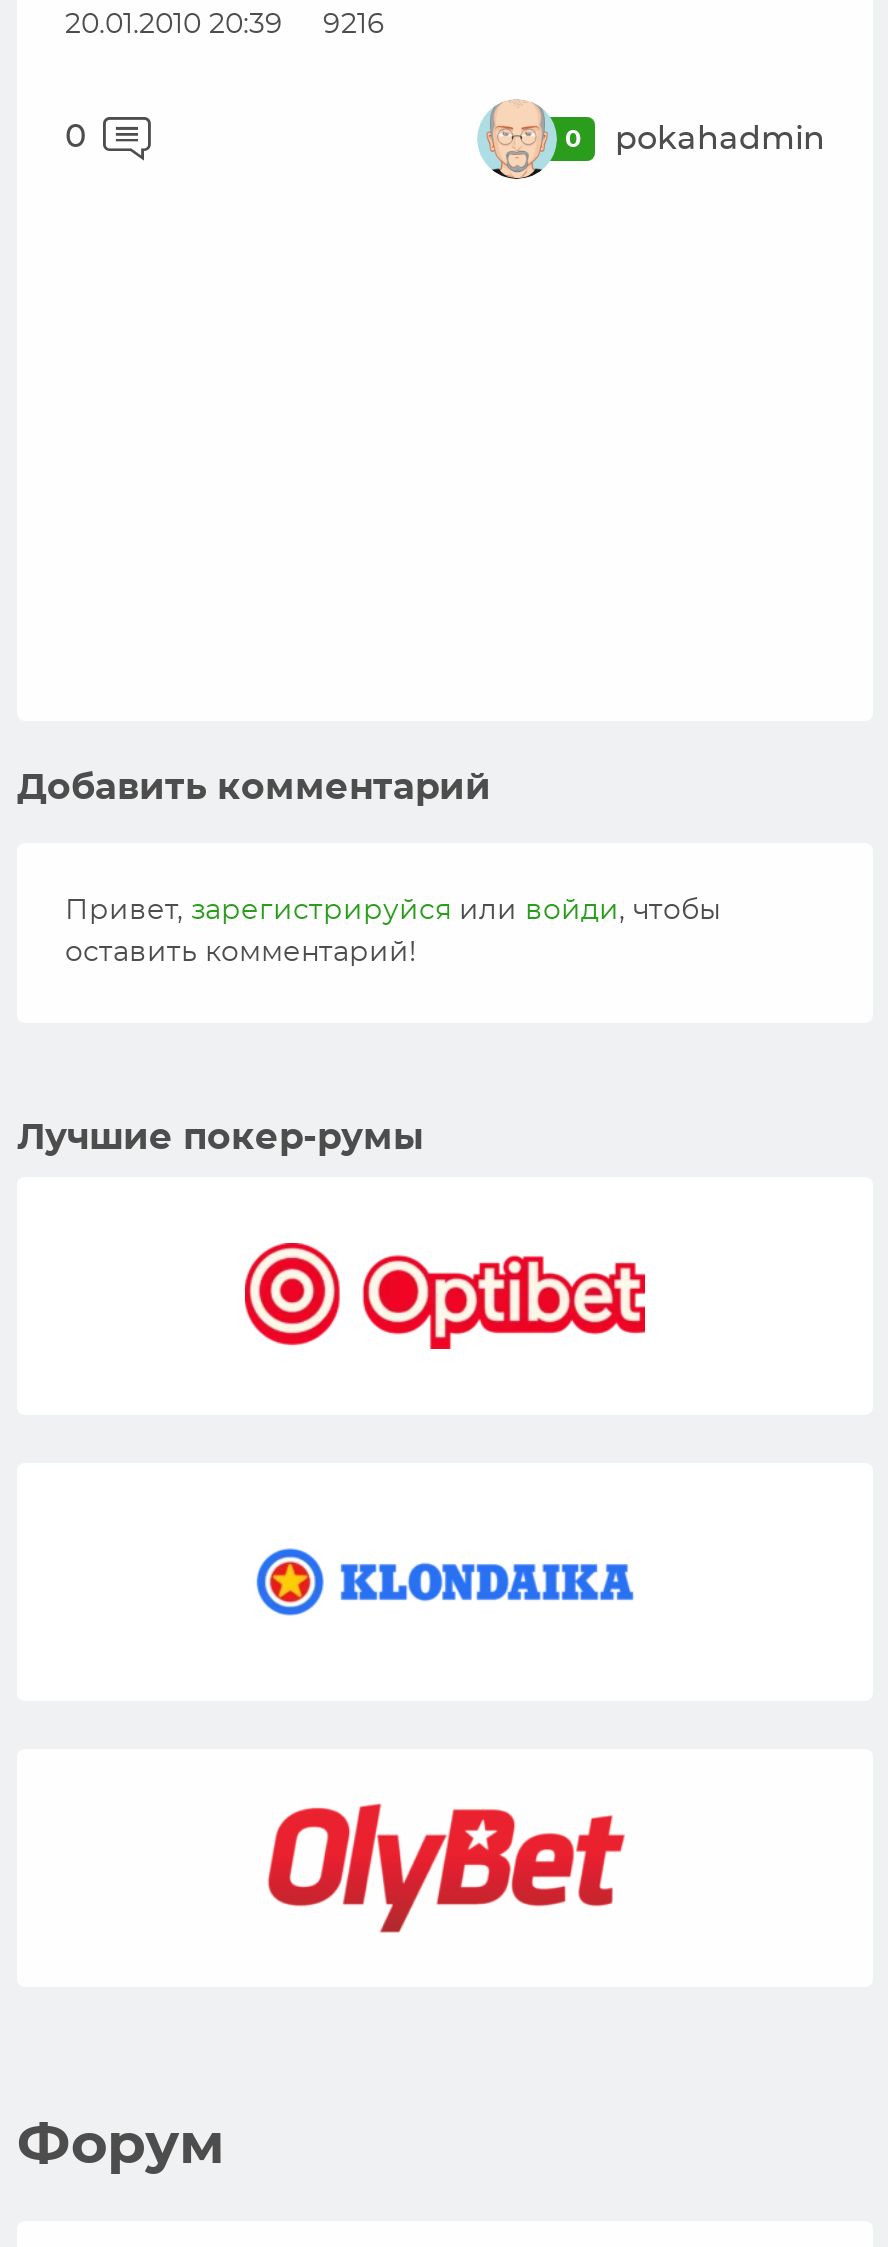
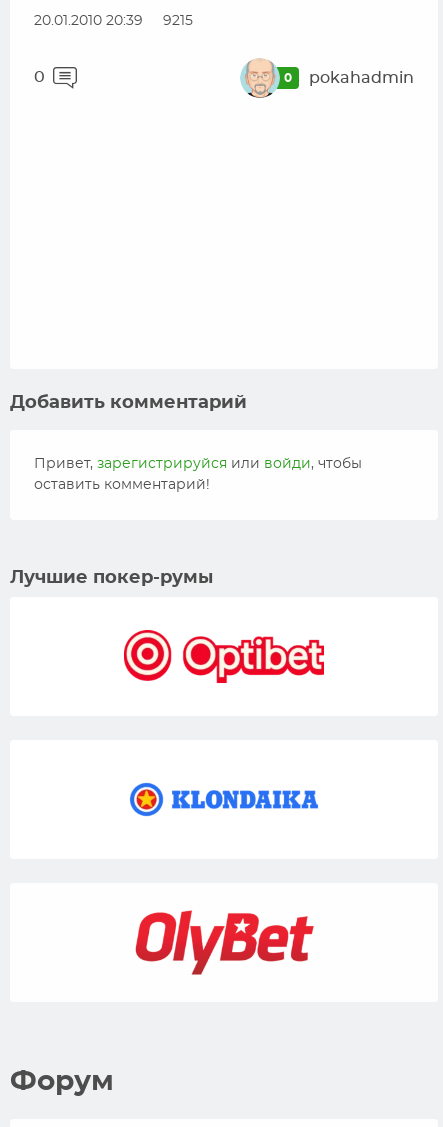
- 20.01.2010 20:39 9216
+ 20.01.2010 20:39 9215
